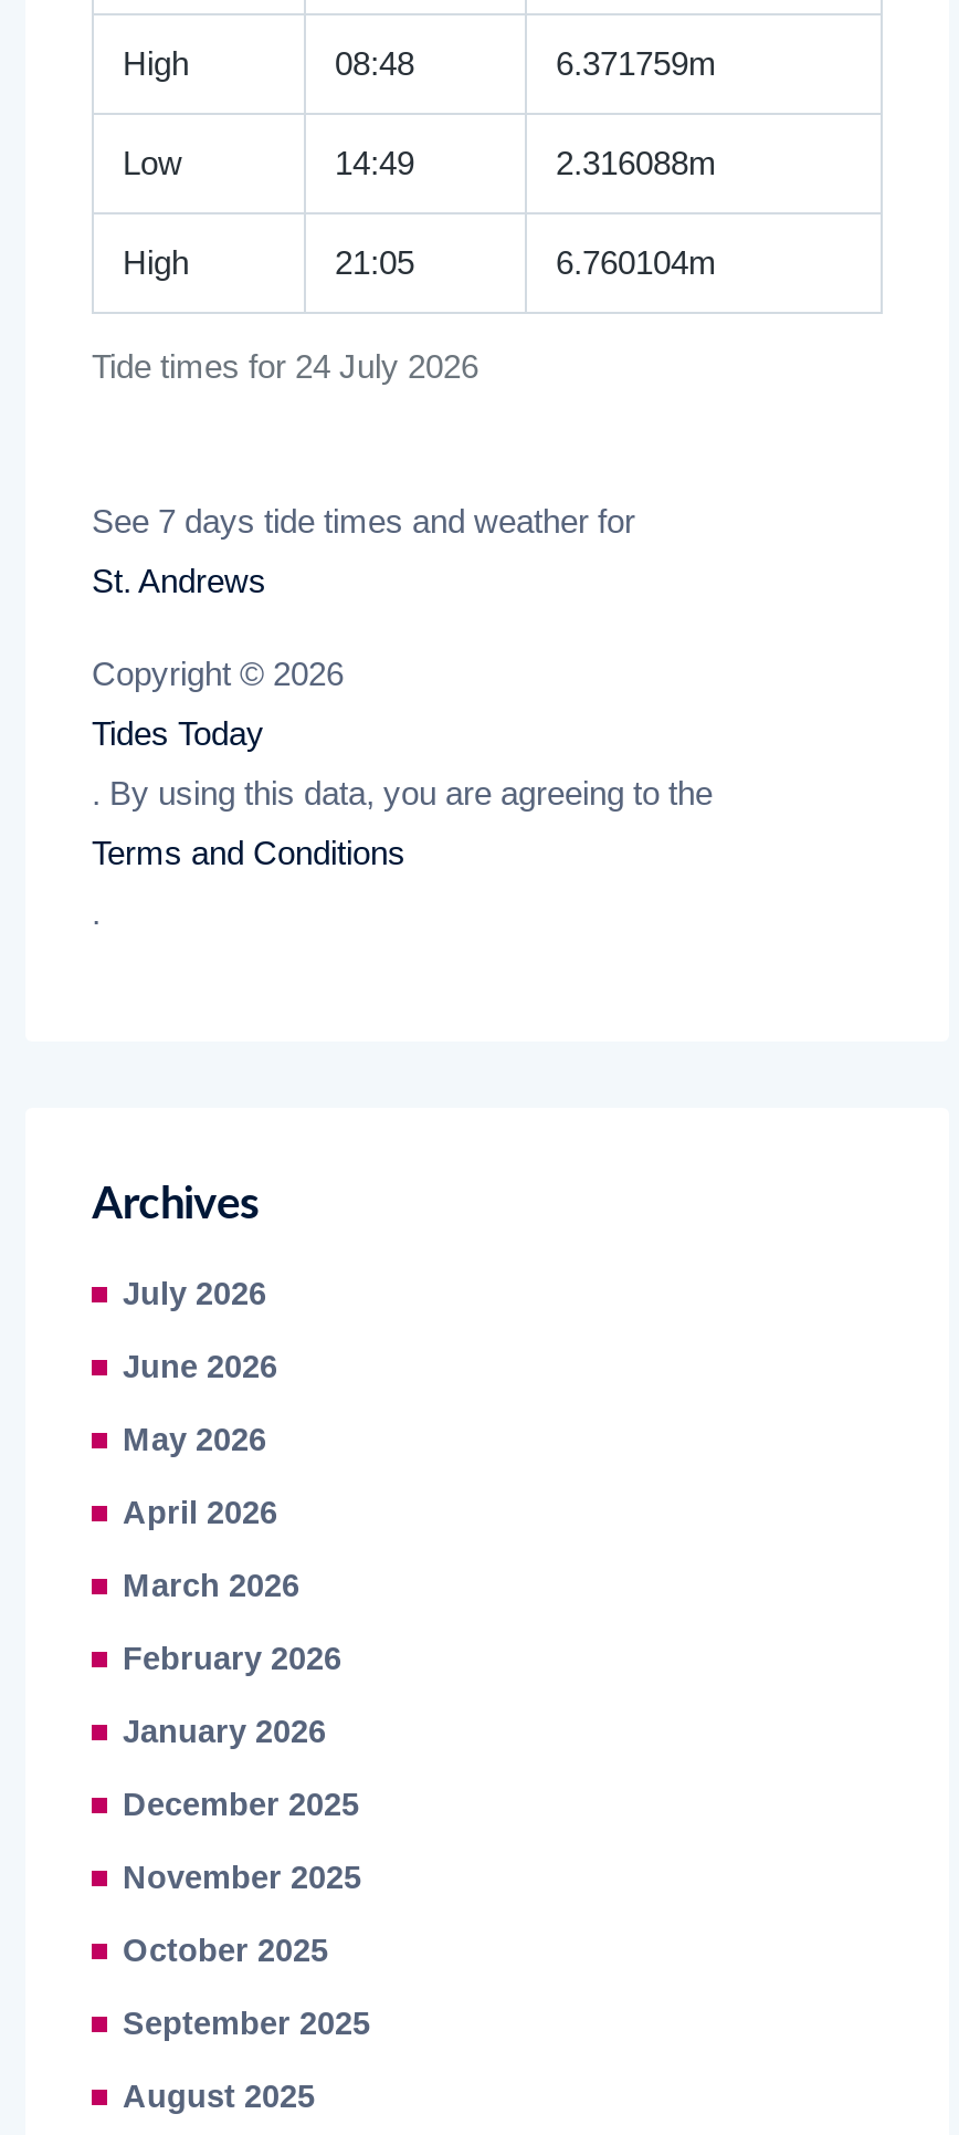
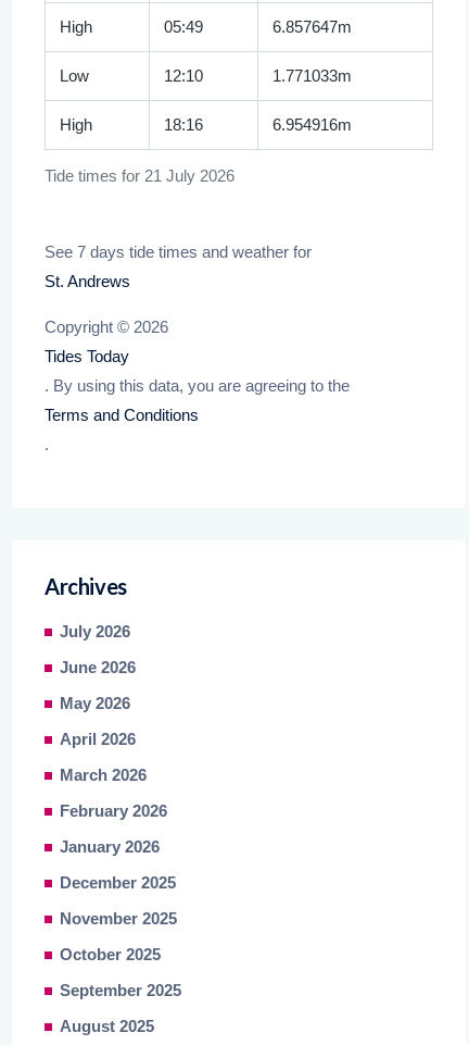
- 08:48
- 6.371759m
+ 05:49
+ 6.857647m

- 14:49
- 2.316088m
+ 12:10
+ 1.771033m

- 21:05
- 6.760104m
+ 18:16
+ 6.954916m

- Tide times for 24 July 2026
+ Tide times for 21 July 2026
